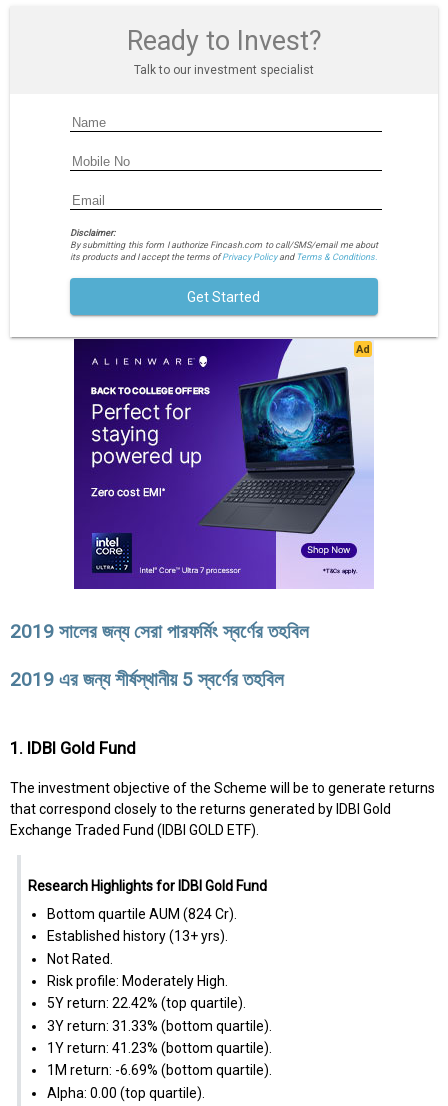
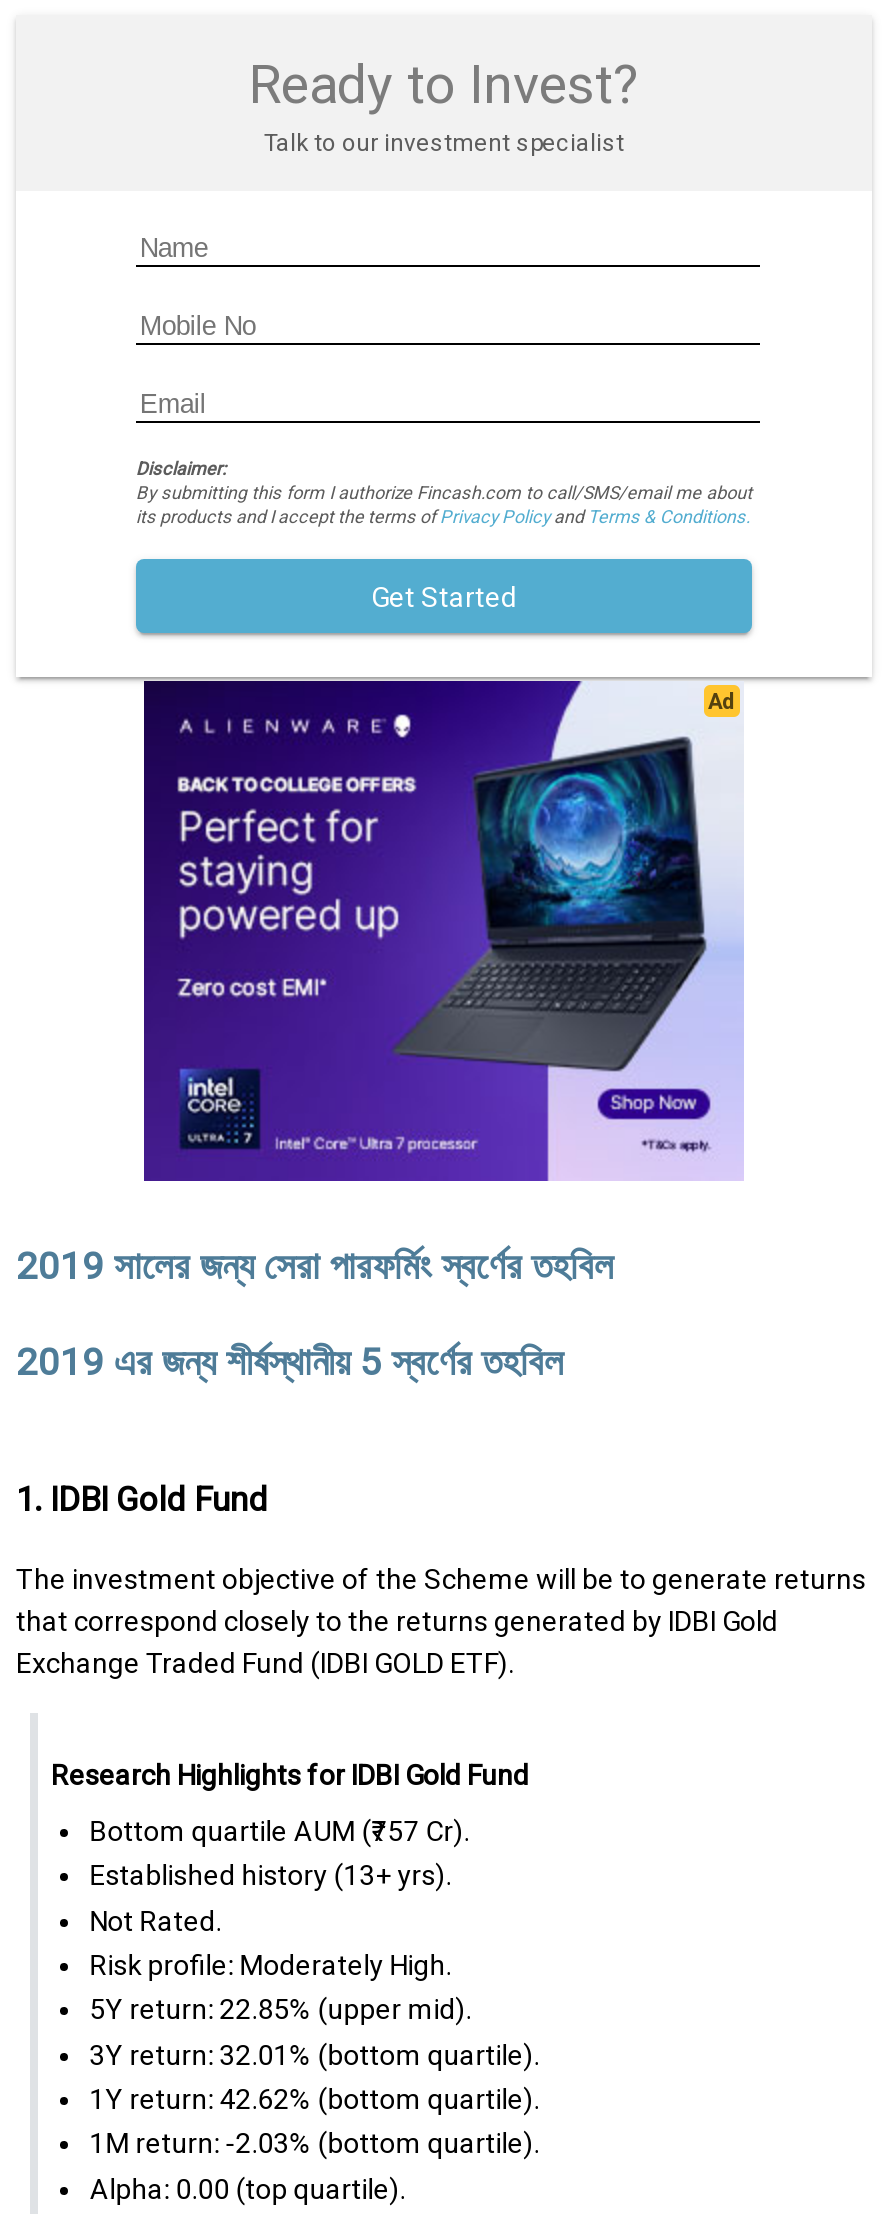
- Bottom quartile AUM (₹824 Cr).
+ Bottom quartile AUM (₹757 Cr).

- 5Y return: 22.42% (top quartile).
+ 5Y return: 22.85% (upper mid).

- 3Y return: 31.33% (bottom quartile).
+ 3Y return: 32.01% (bottom quartile).

- 1Y return: 41.23% (bottom quartile).
+ 1Y return: 42.62% (bottom quartile).

- 1M return: -6.69% (bottom quartile).
+ 1M return: -2.03% (bottom quartile).
